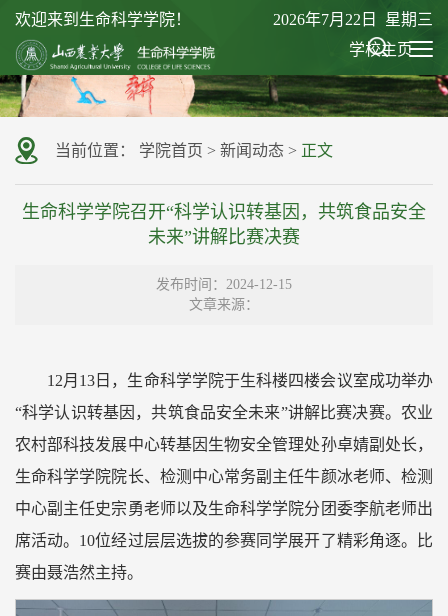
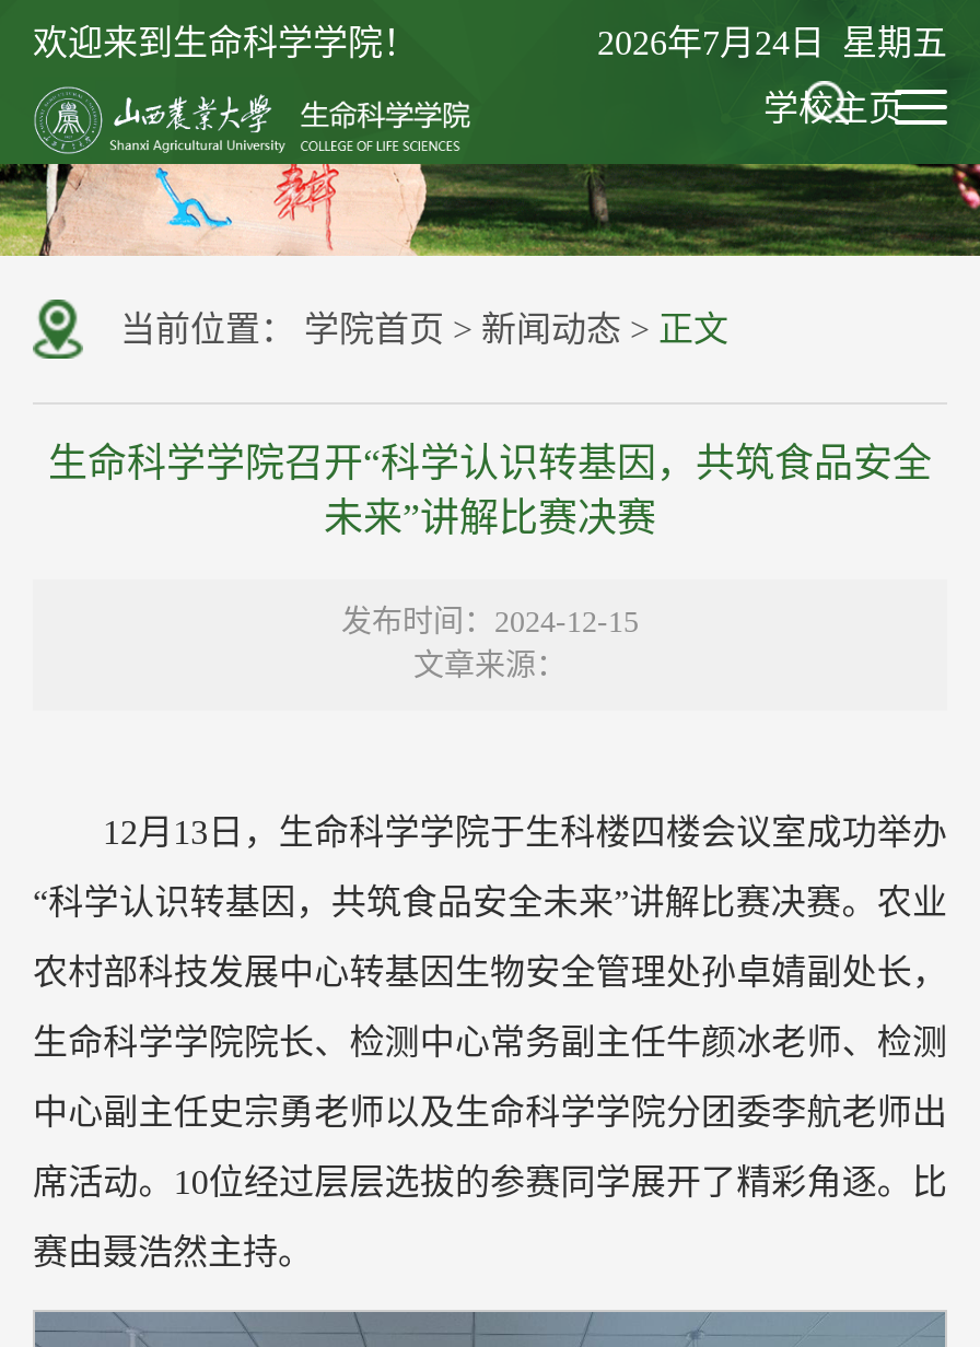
- 2026年7月22日 星期三
+ 2026年7月24日 星期五
